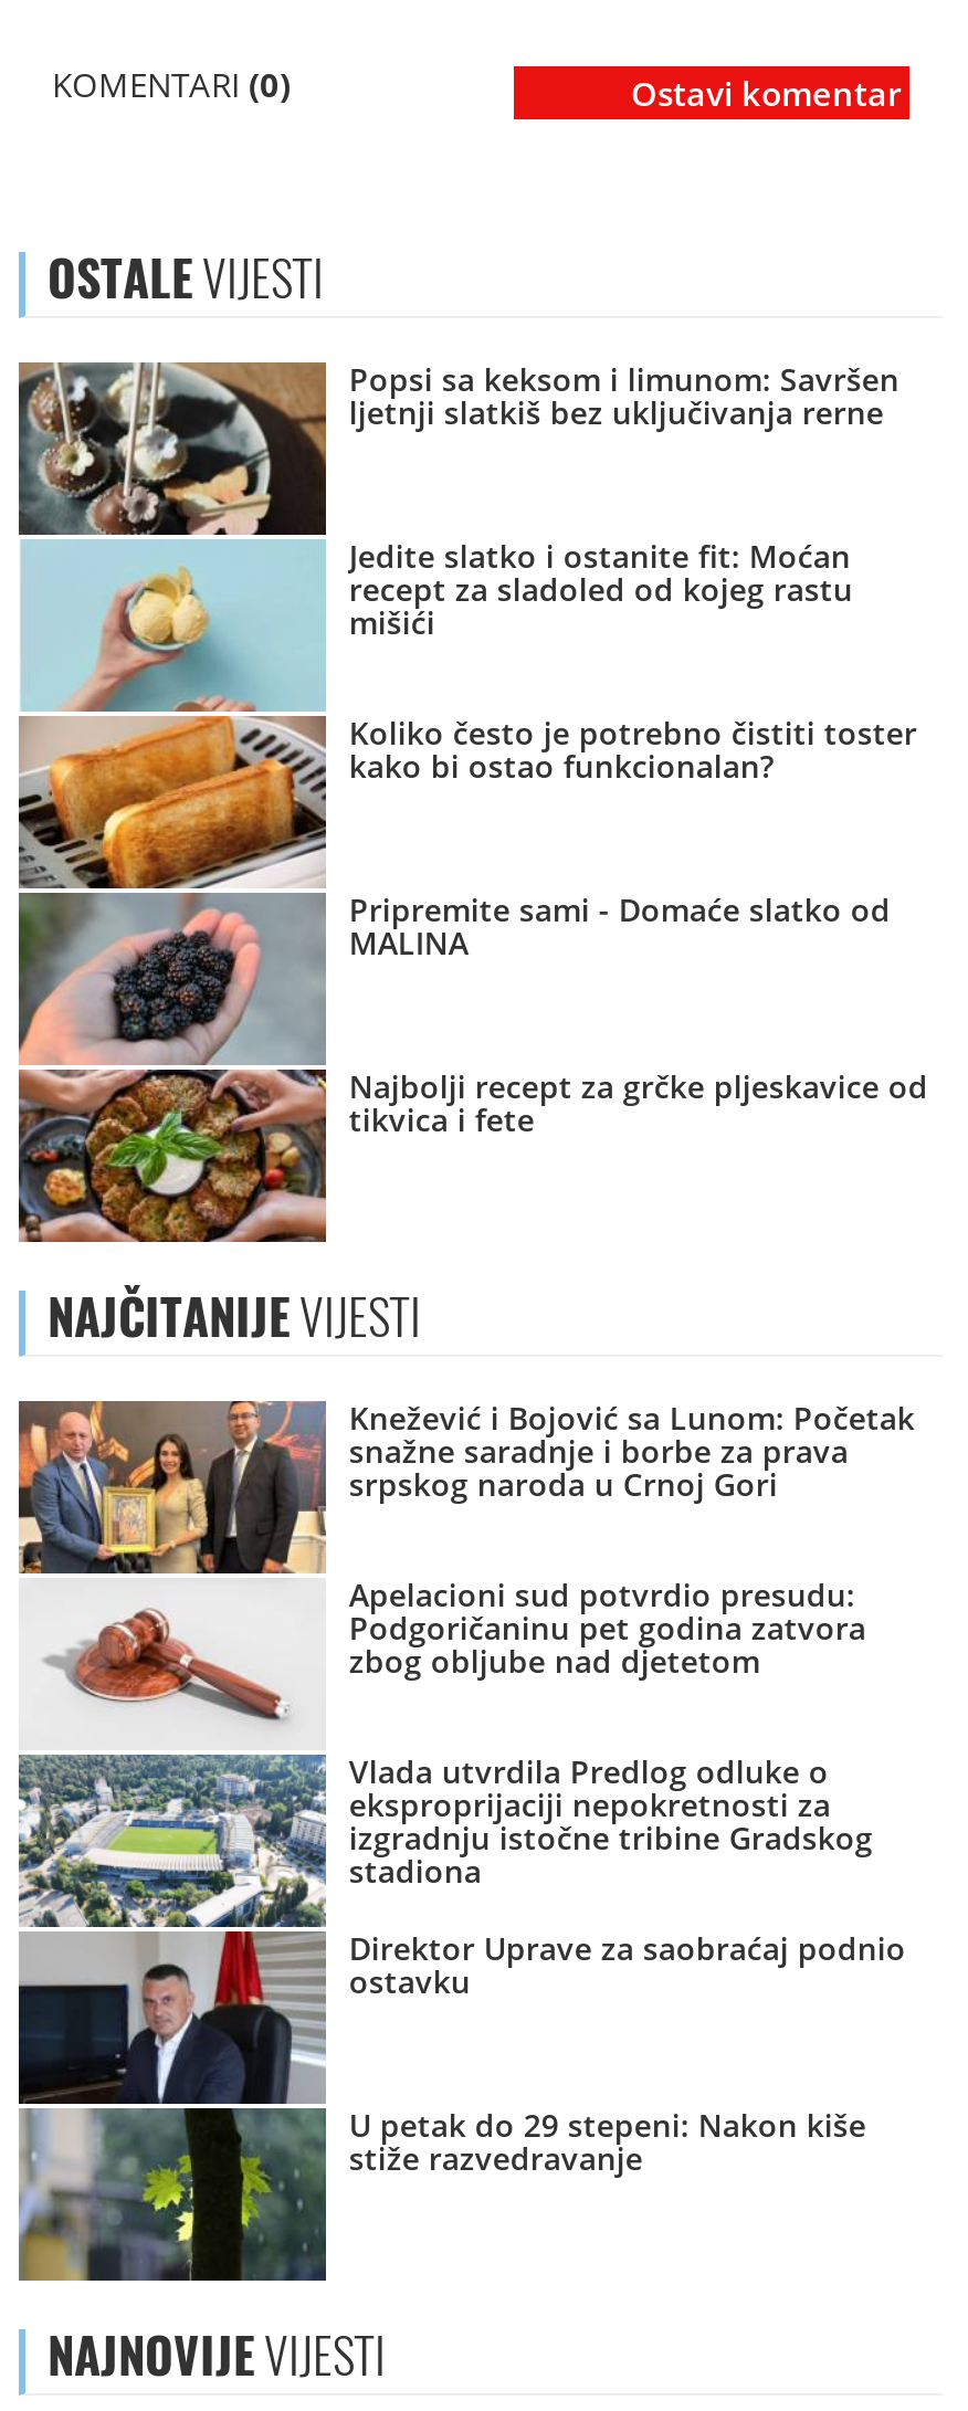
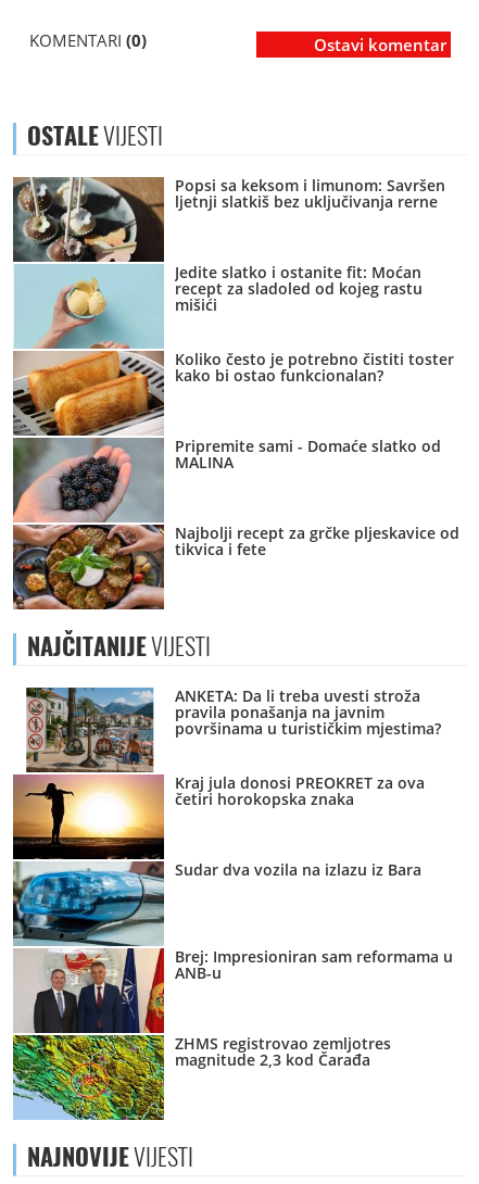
- [image]
- Knežević i Bojović sa Lunom: Početak
- snažne saradnje i borbe za prava
- srpskog naroda u Crnoj Gori
+ [image]
+ ANKETA: Da li treba uvesti stroža
+ pravila ponašanja na javnim
+ površinama u turističkim mjestima?

- Apelacioni sud potvrdio presudu:
- Podgoričaninu pet godina zatvora
- zbog obljube nad djetetom
+ Kraj jula donosi PREOKRET za ova
+ četiri horokopska znaka

- Vlada utvrdila Predlog odluke o
- eksproprijaciji nepokretnosti za
- izgradnju istočne tribine Gradskog
- stadiona
+ Sudar dva vozila na izlazu iz Bara

- Direktor Uprave za saobraćaj podnio
- ostavku
+ Brej: Impresioniran sam reformama u
+ ANB-u

- U petak do 29 stepeni: Nakon kiše
- stiže razvedravanje
+ ZHMS registrovao zemljotres
+ magnitude 2,3 kod Čarađa
